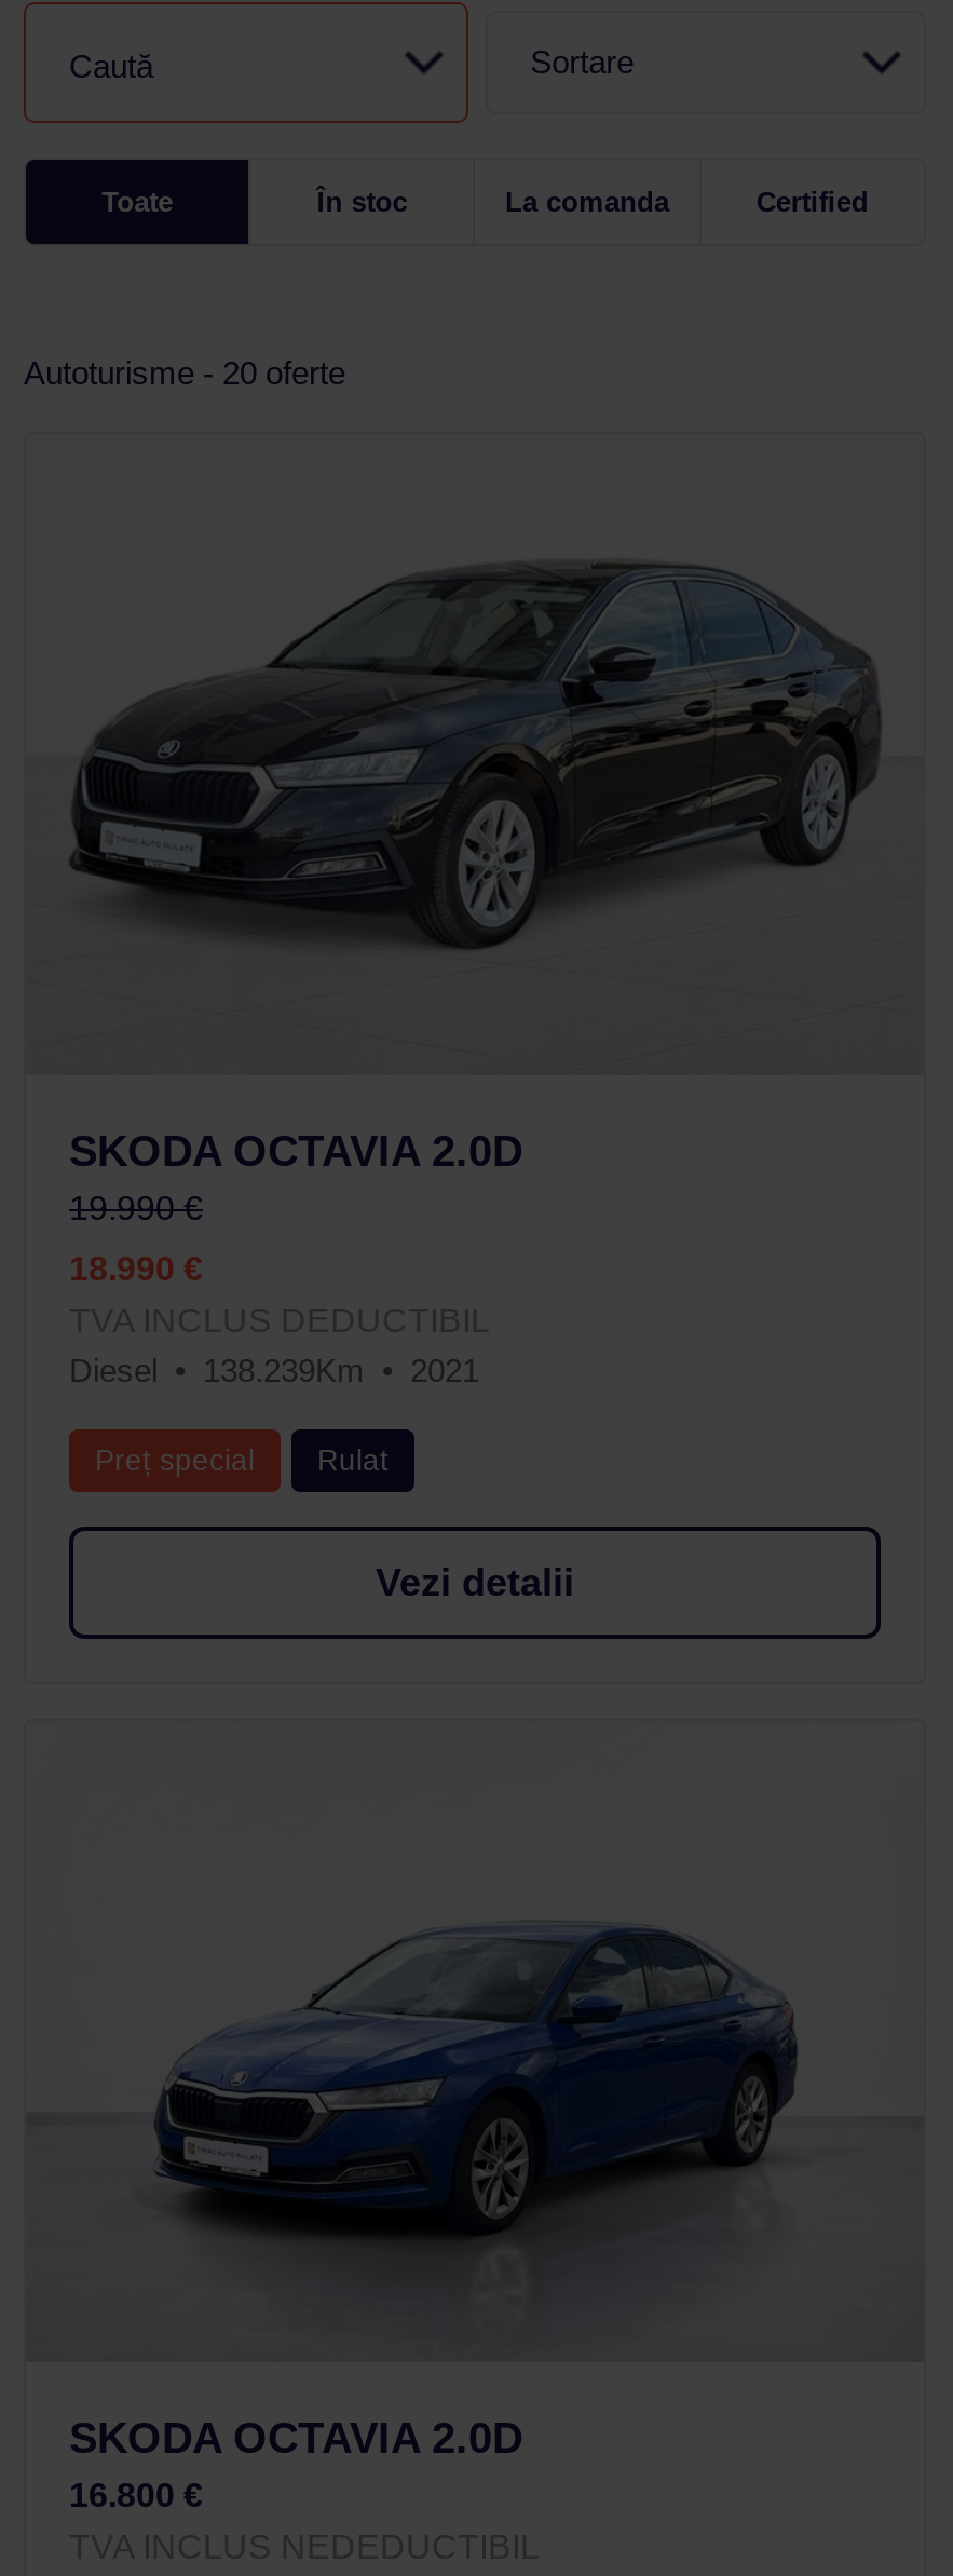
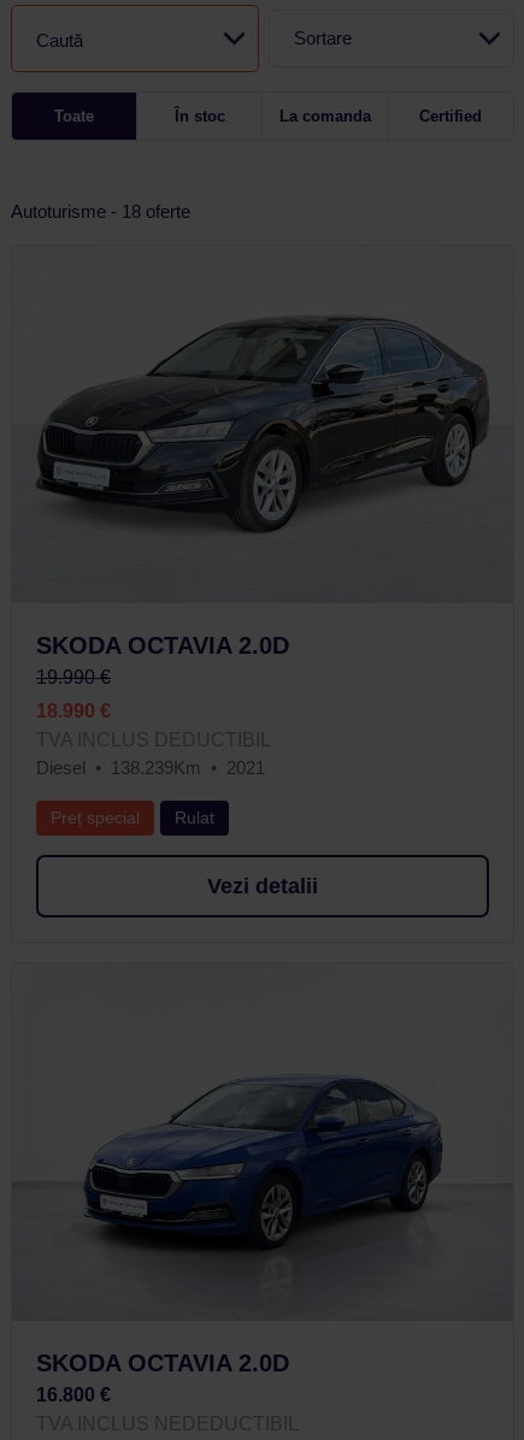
- Autoturisme - 20 oferte
+ Autoturisme - 18 oferte
